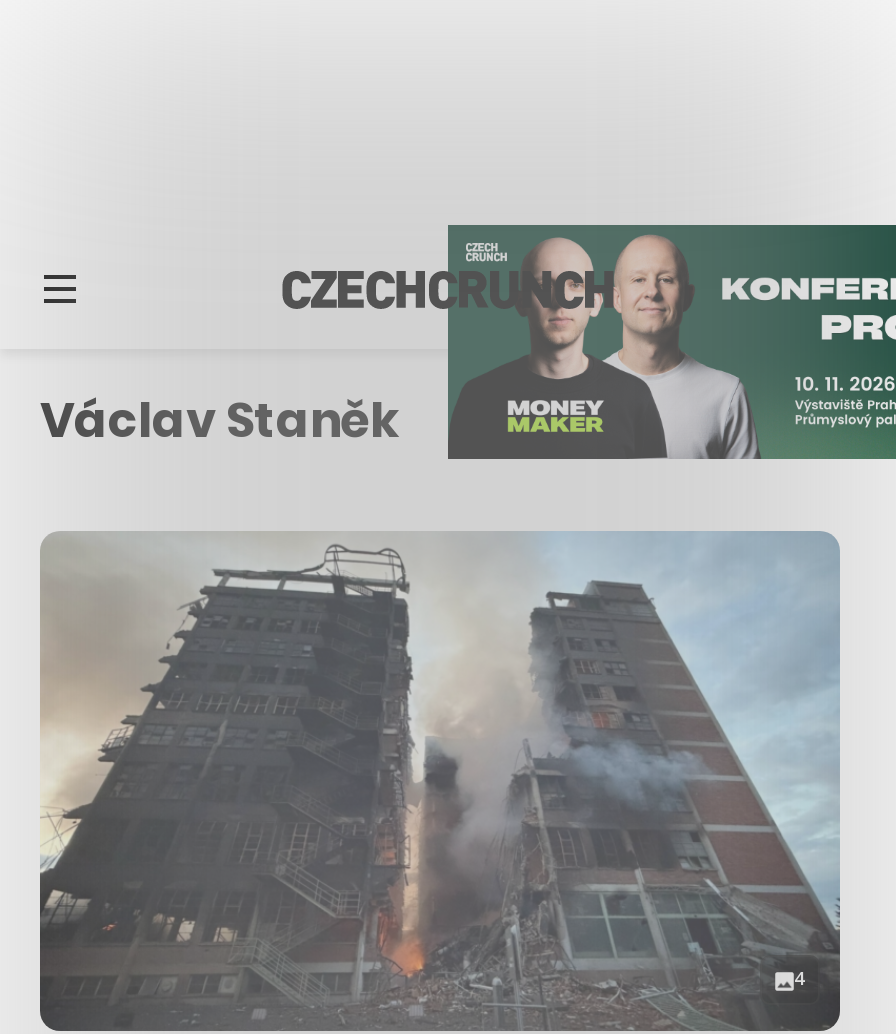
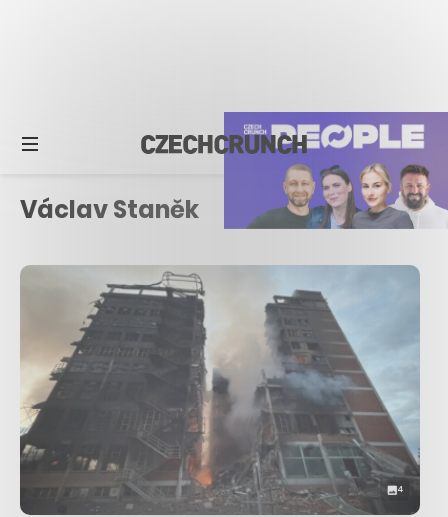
- [image]
+ [image]
